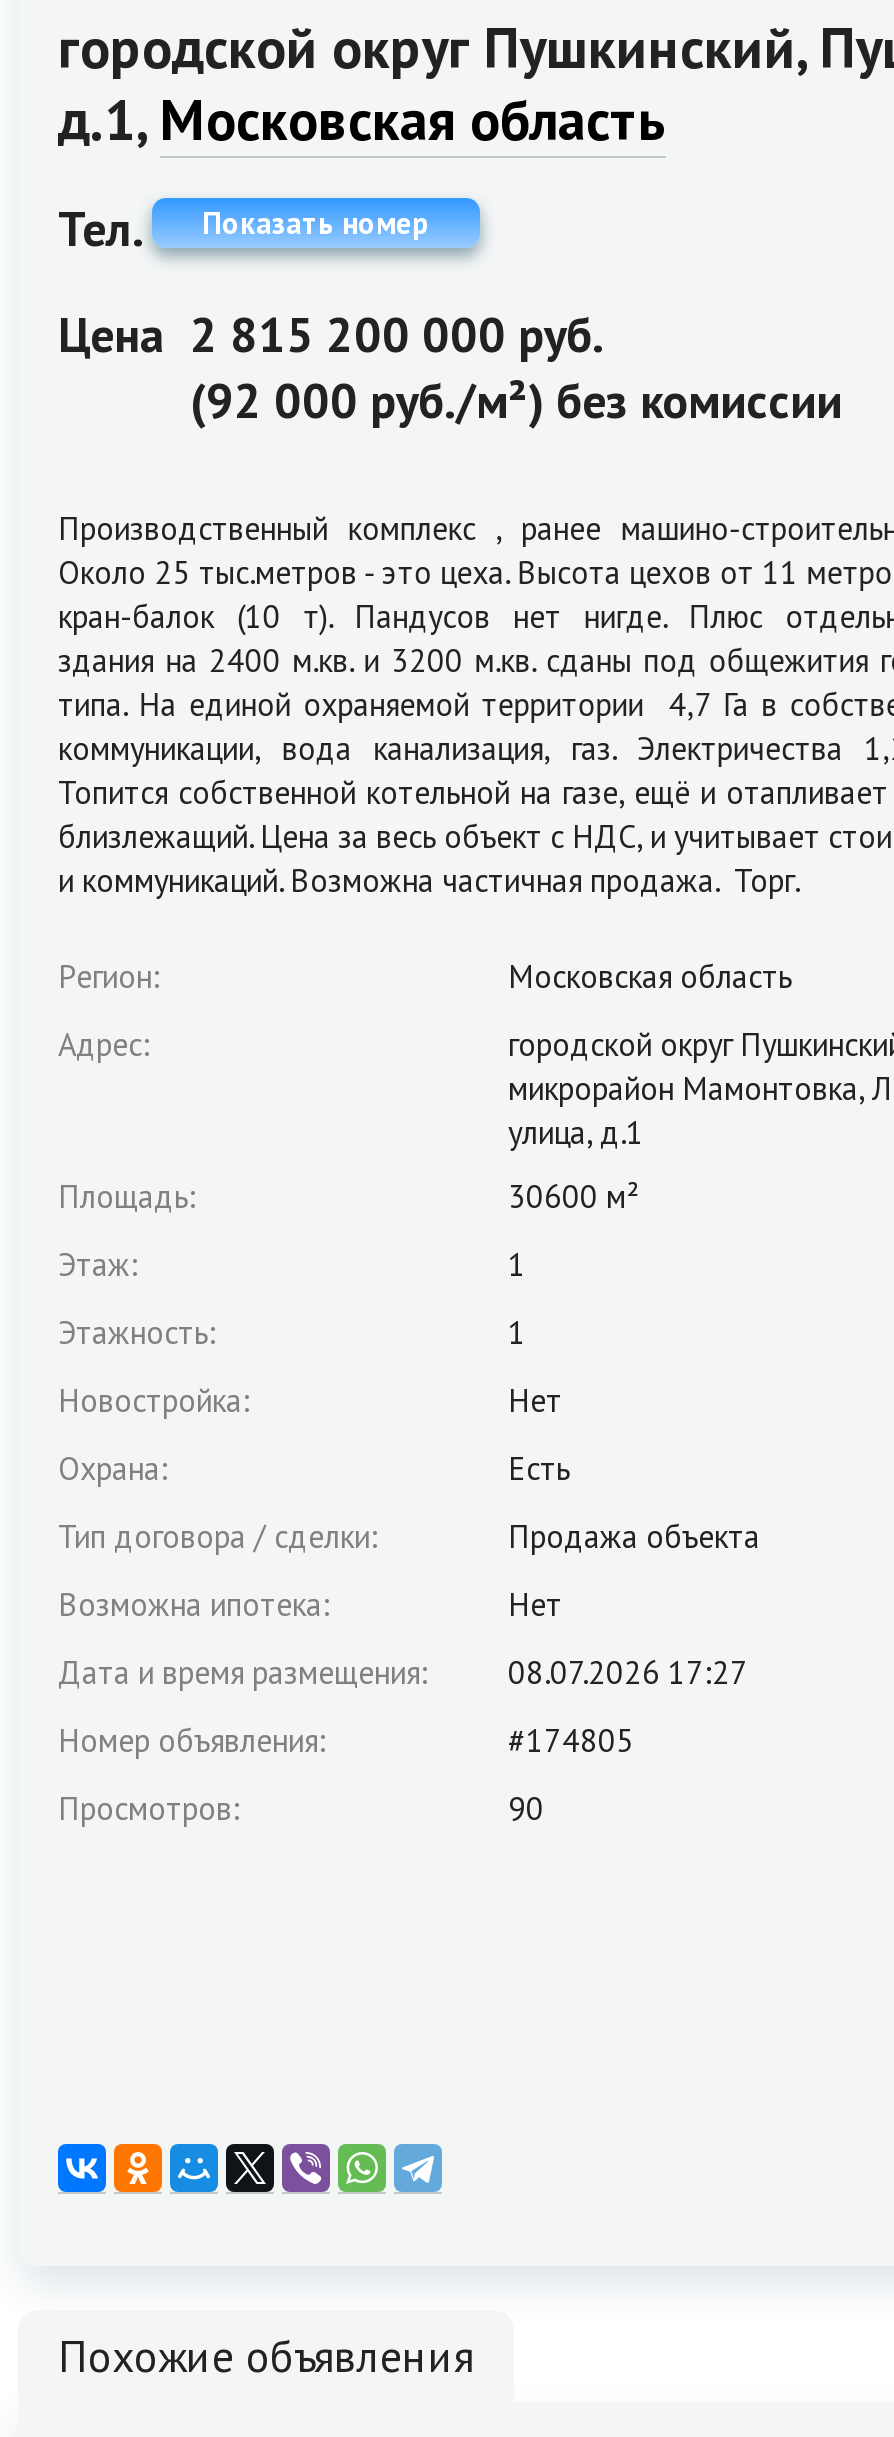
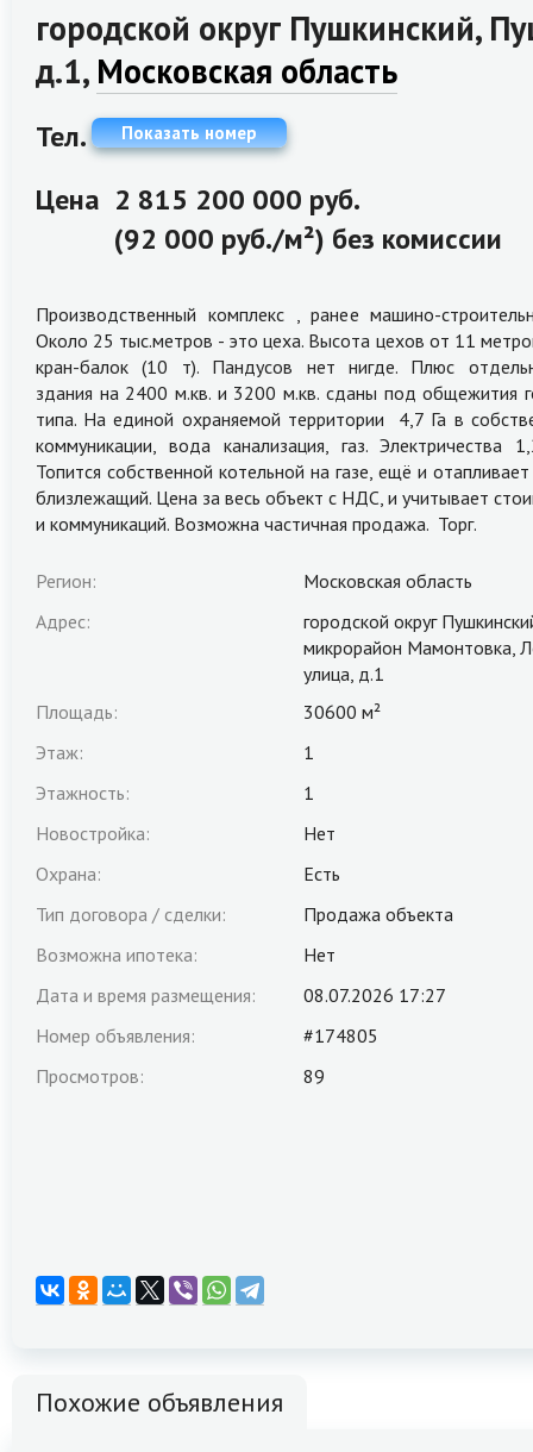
- 90
+ 89
